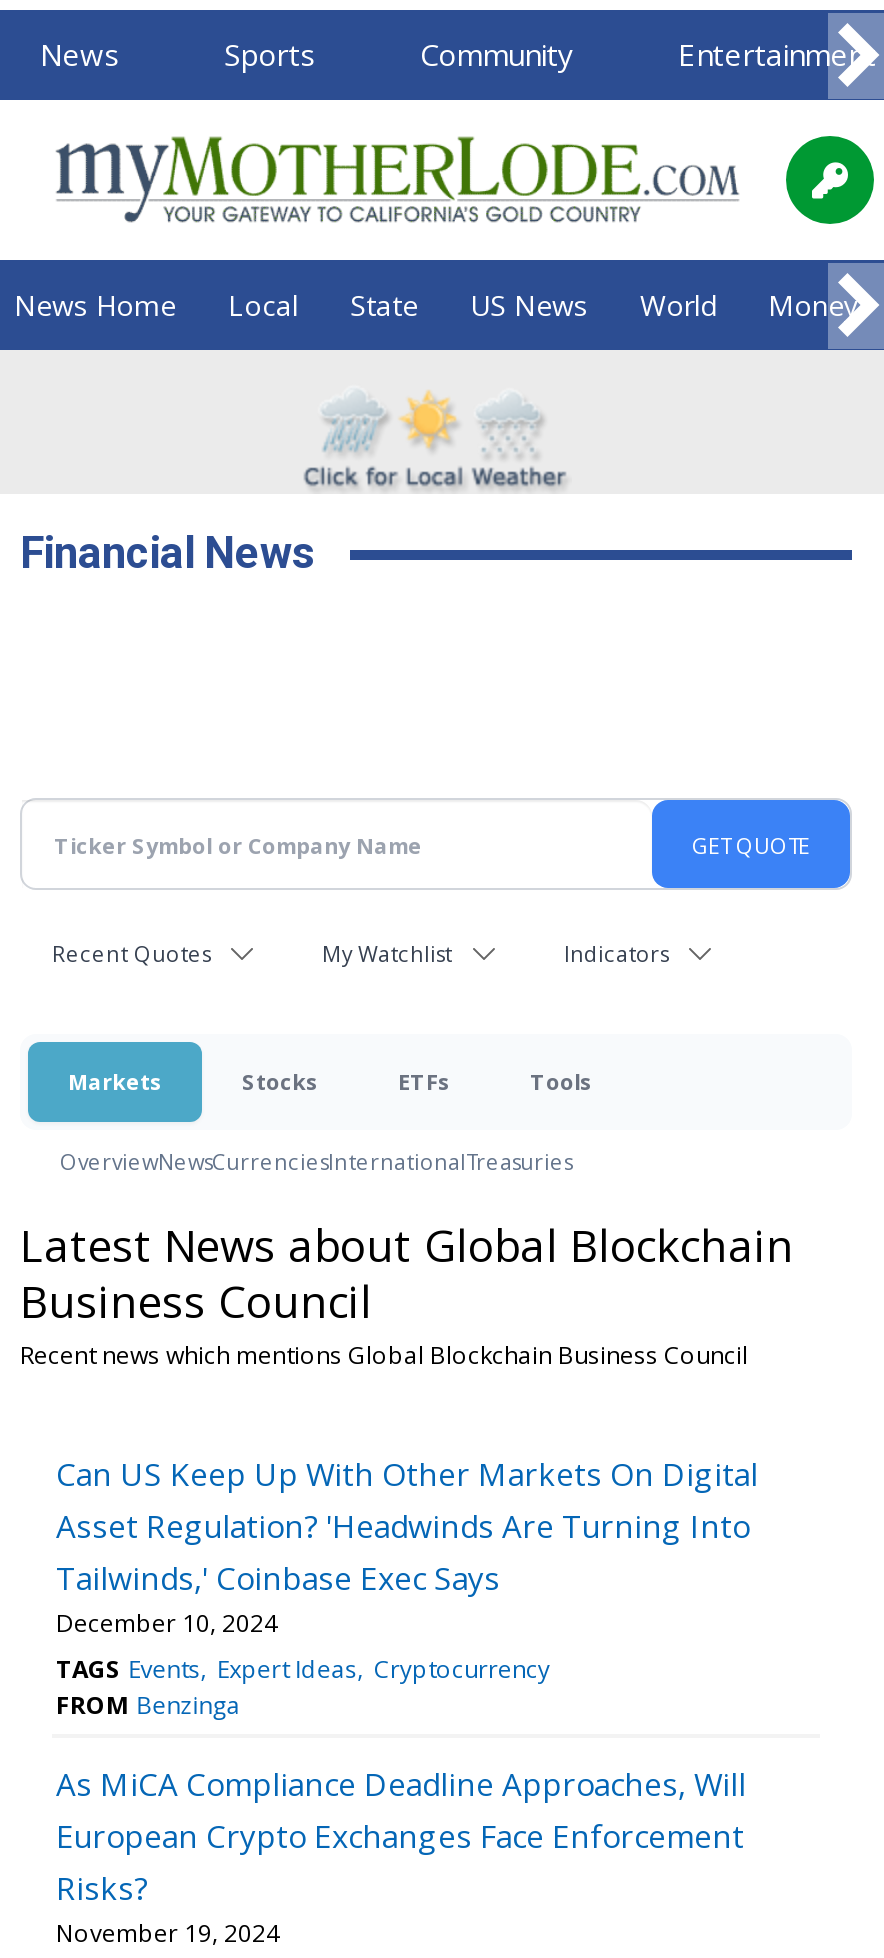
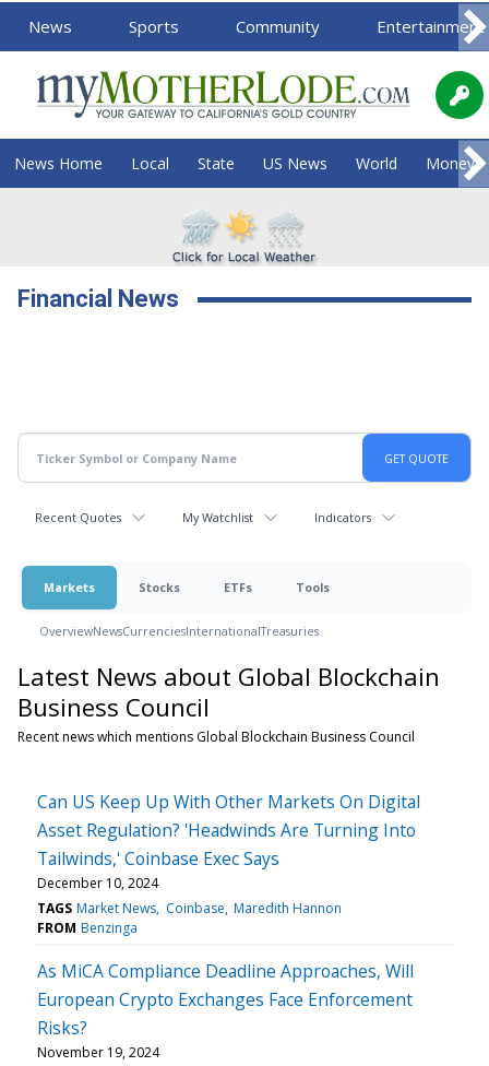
- TAGS Events Expert Ideas Cryptocurrency
+ TAGS Market News Coinbase Maredith Hannon
